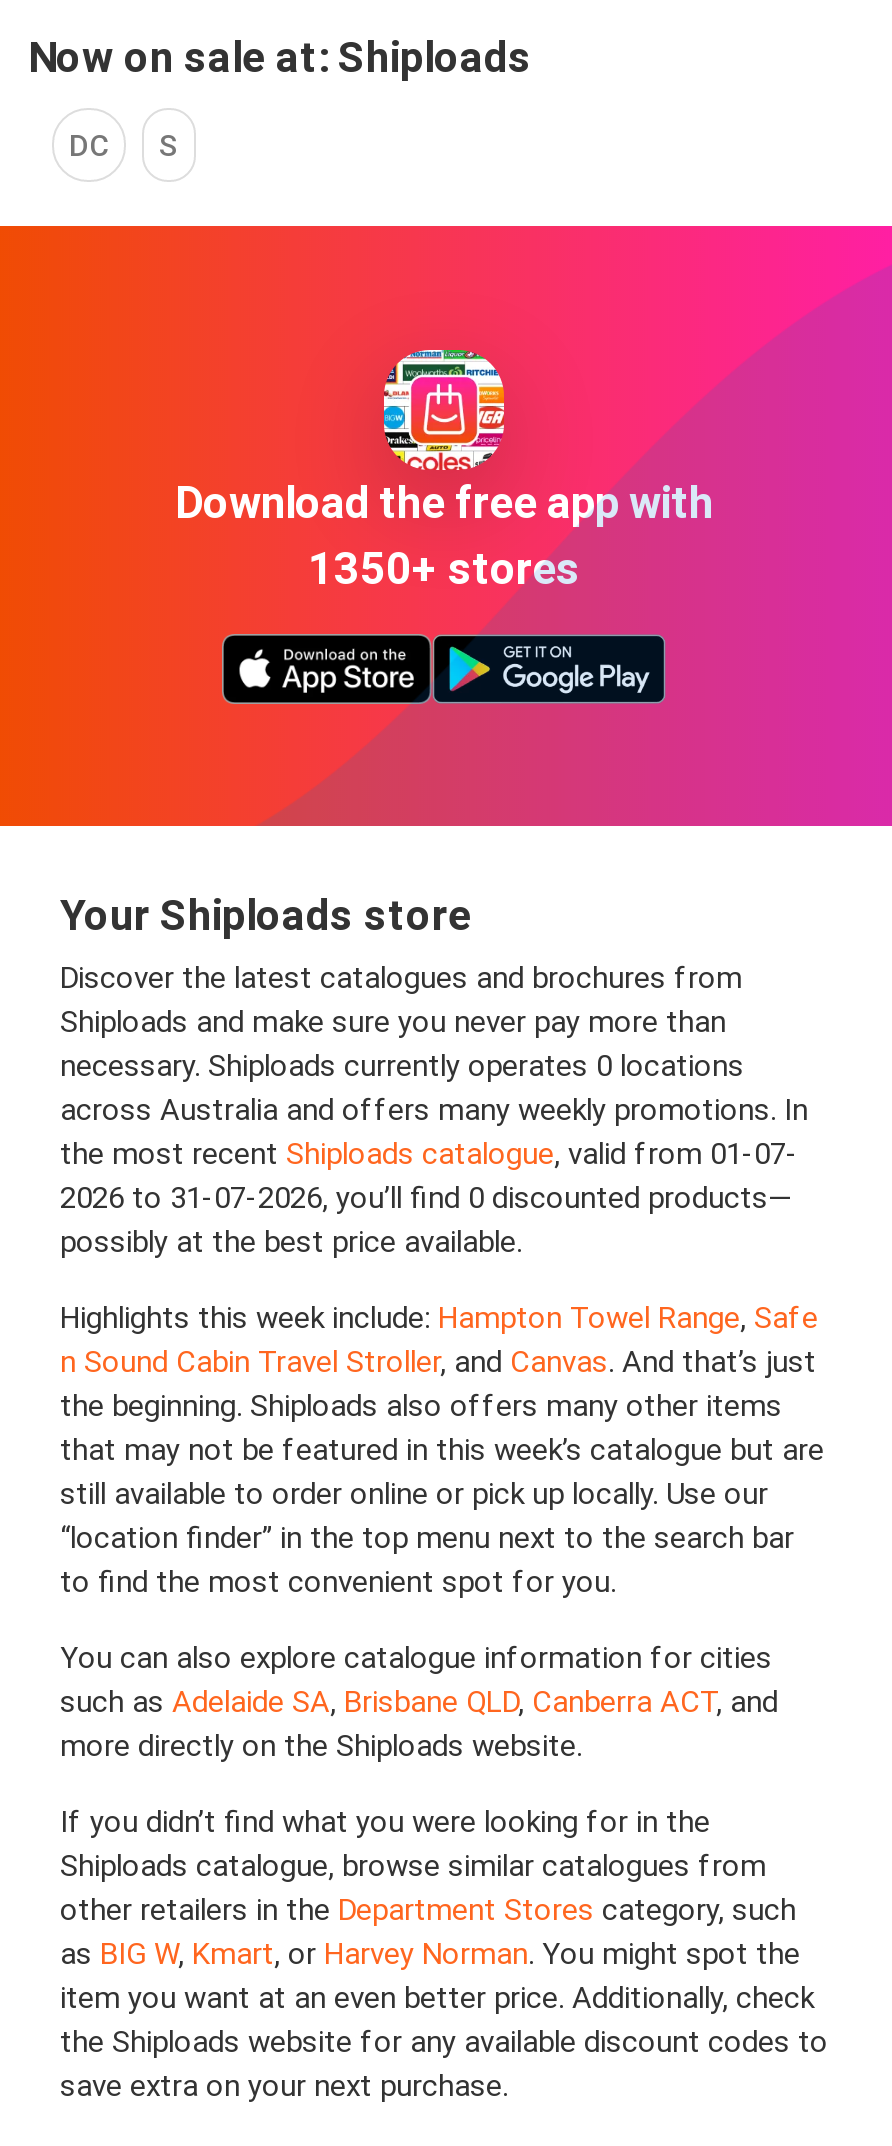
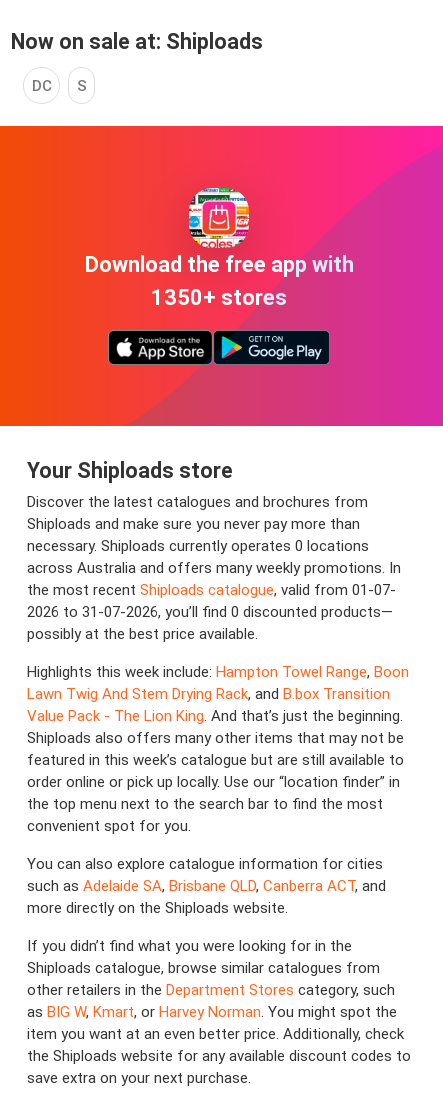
- Highlights this week include: Hampton Towel Range, Safe
- n Sound Cabin Travel Stroller, and Canvas. And that’s just
- the beginning. Shiploads also offers many other items
- that may not be featured in this week’s catalogue but are
- still available to order online or pick up locally. Use our
- “location finder” in the top menu next to the search bar
- to find the most convenient spot for you.
+ Highlights this week include: Hampton Towel Range, Boon
+ Lawn Twig And Stem Drying Rack, and B.box Transition
+ Value Pack - The Lion King. And that’s just the beginning.
+ Shiploads also offers many other items that may not be
+ featured in this week’s catalogue but are still available to
+ order online or pick up locally. Use our “location finder” in
+ the top menu next to the search bar to find the most
+ convenient spot for you.
